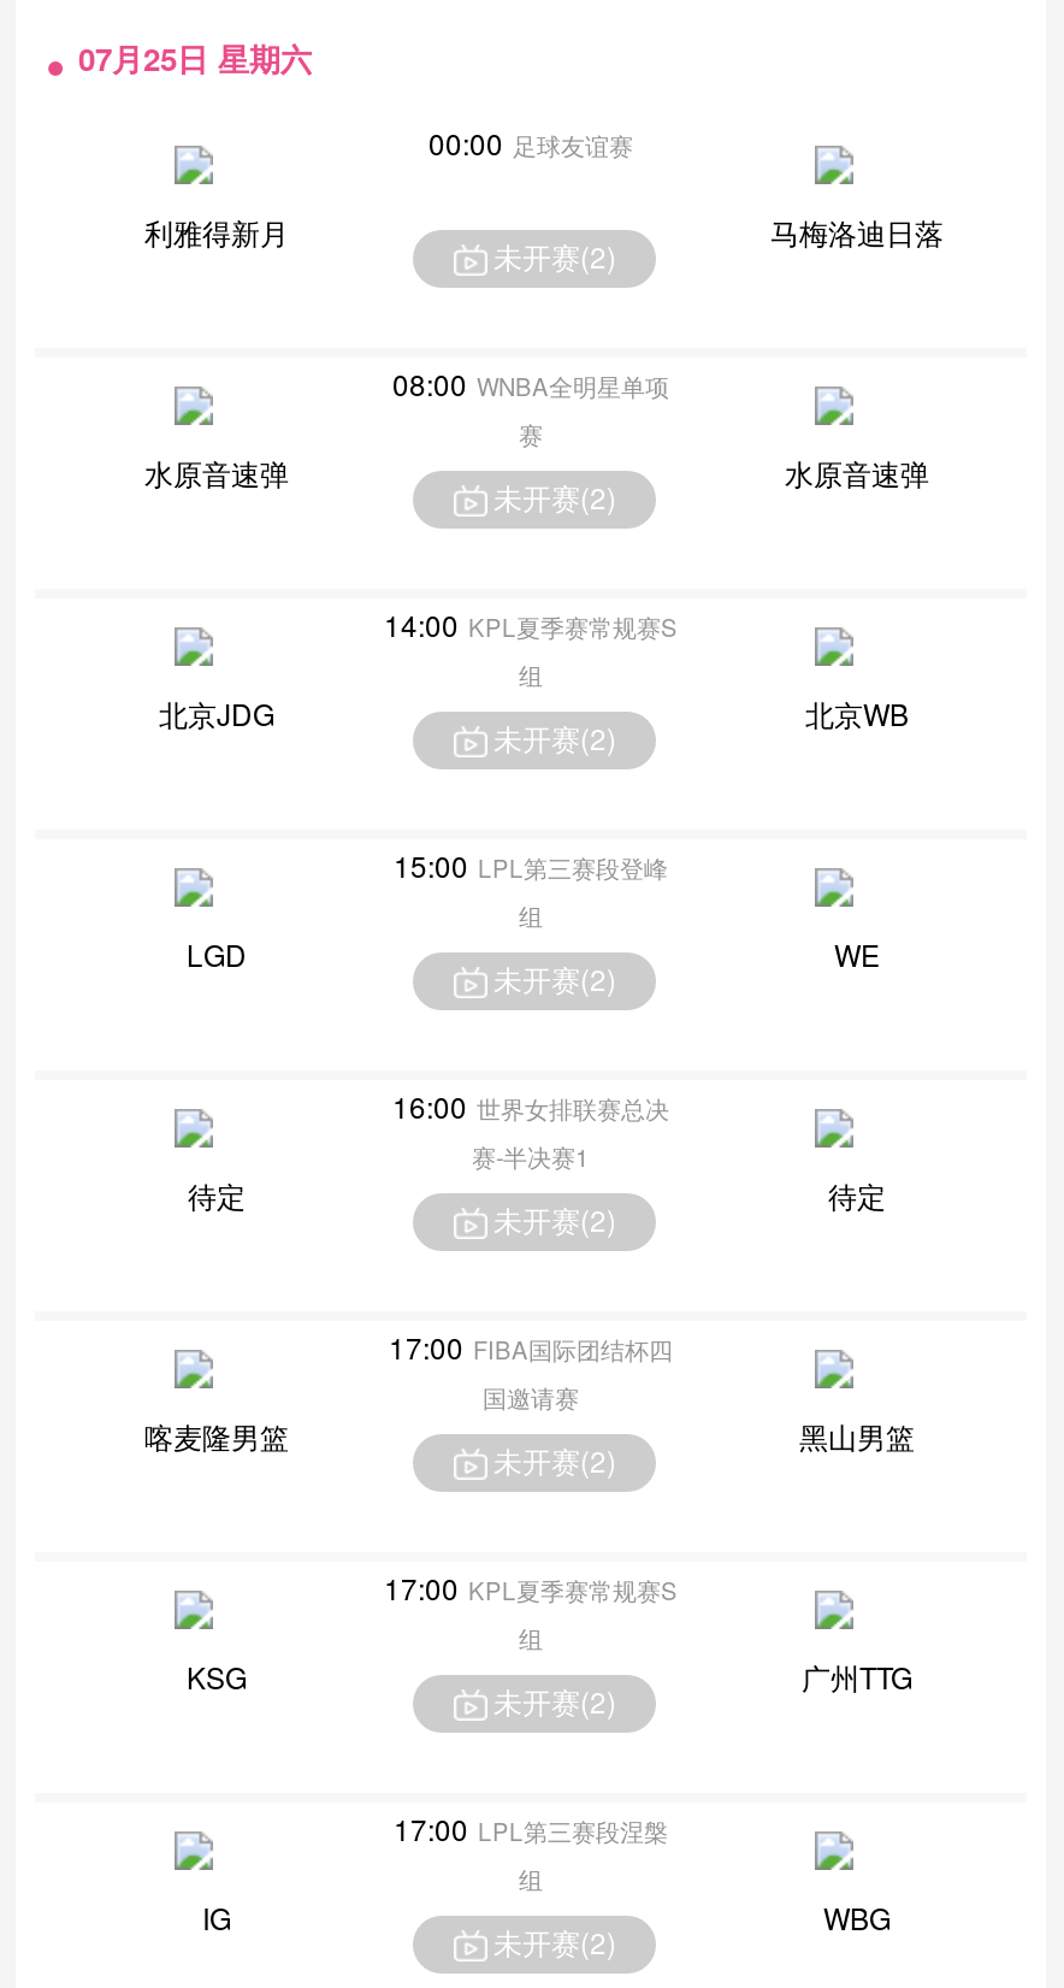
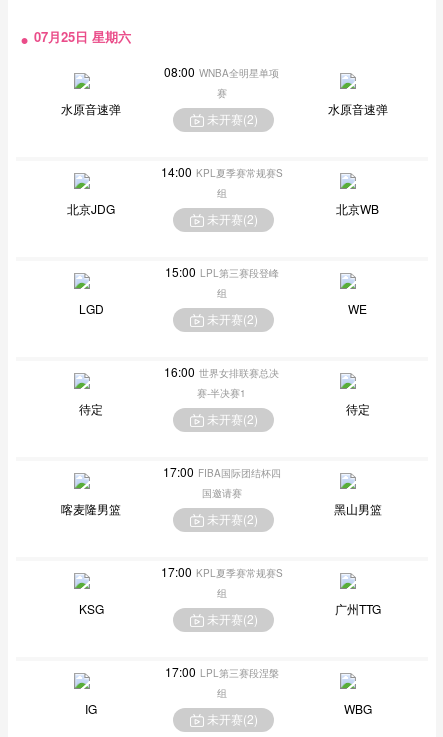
- 00:00 足球友谊赛
- 利雅得新月
- 马梅洛迪日落
- 未开赛(2)
